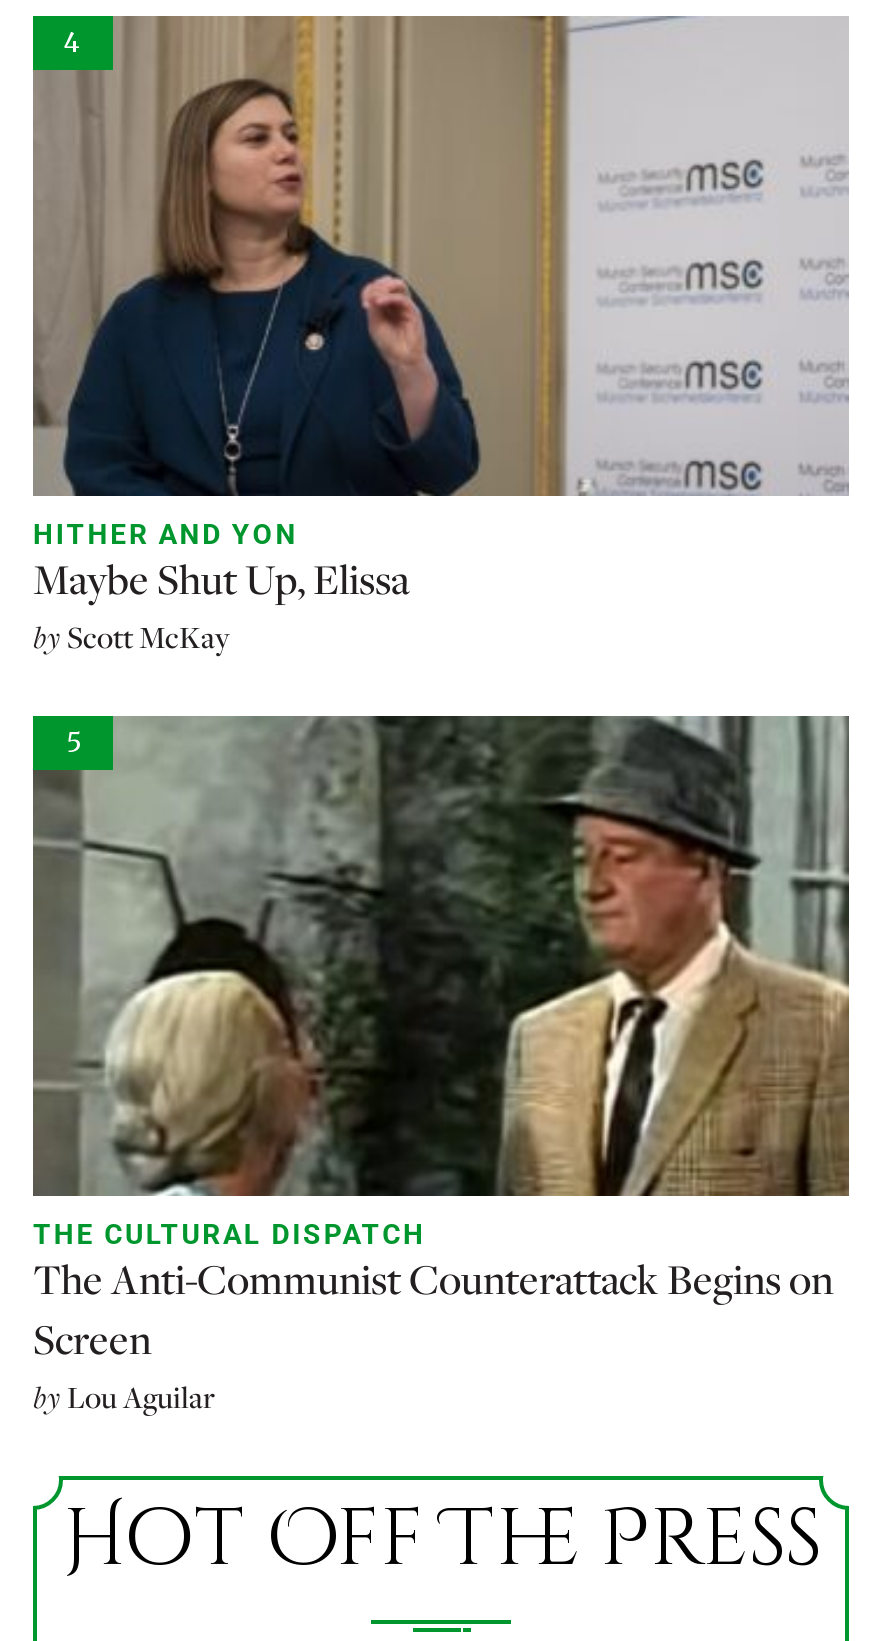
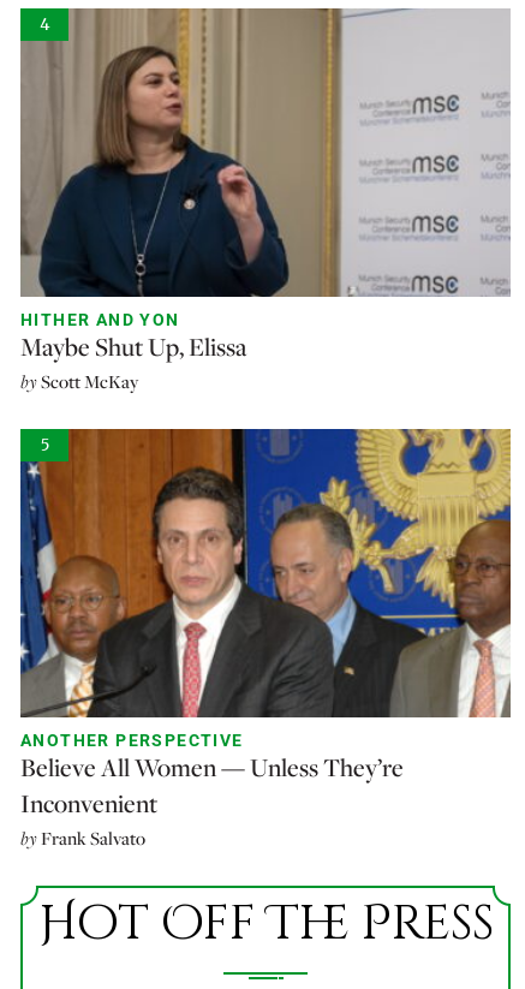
- [image]
- THE CULTURAL DISPATCH
- The Anti-Communist Counterattack Begins on
- Screen
- by Lou Aguilar
+ [image]
+ ANOTHER PERSPECTIVE
+ Believe All Women — Unless They’re
+ Inconvenient
+ by Frank Salvato
